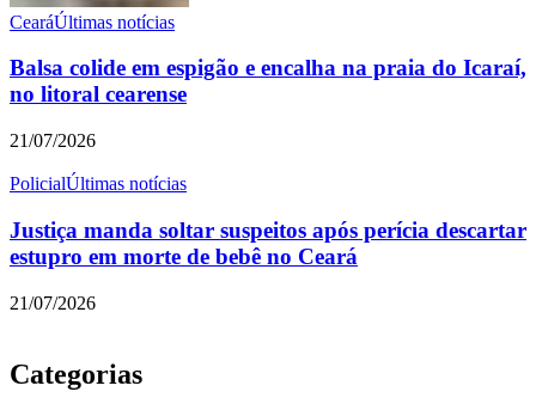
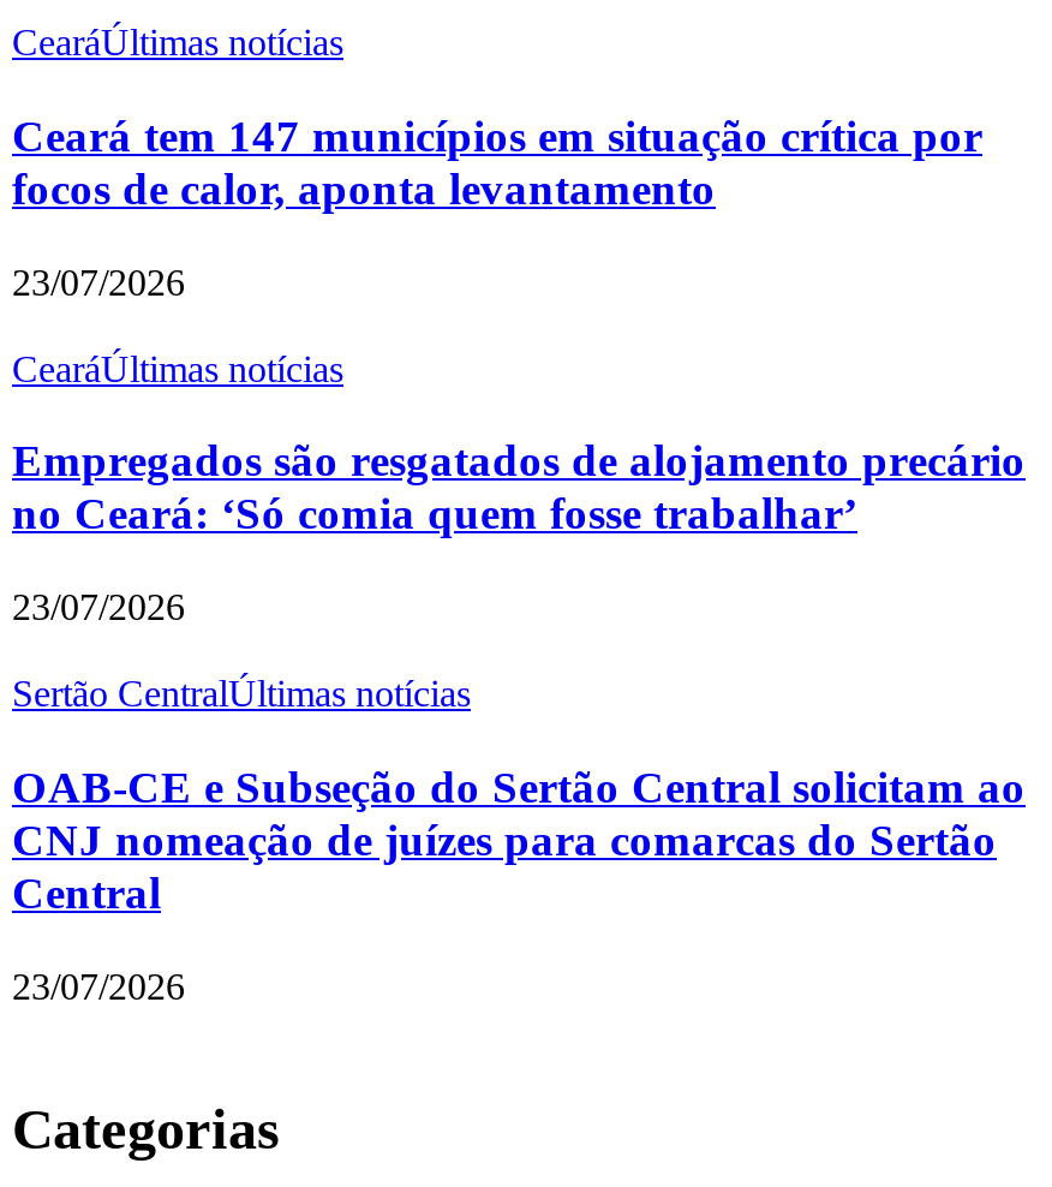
- Balsa colide em espigão e encalha na praia do Icaraí,
- no litoral cearense
- 21/07/2026
- PolicialÚltimas notícias
- Justiça manda soltar suspeitos após perícia descartar
- estupro em morte de bebê no Ceará
- 21/07/2026
+ Ceará tem 147 municípios em situação crítica por
+ focos de calor, aponta levantamento
+ 23/07/2026
+ CearáÚltimas notícias
+ Empregados são resgatados de alojamento precário
+ no Ceará: ‘Só comia quem fosse trabalhar’
+ 23/07/2026
+ Sertão CentralÚltimas notícias
+ OAB-CE e Subseção do Sertão Central solicitam ao
+ CNJ nomeação de juízes para comarcas do Sertão
+ Central
+ 23/07/2026
